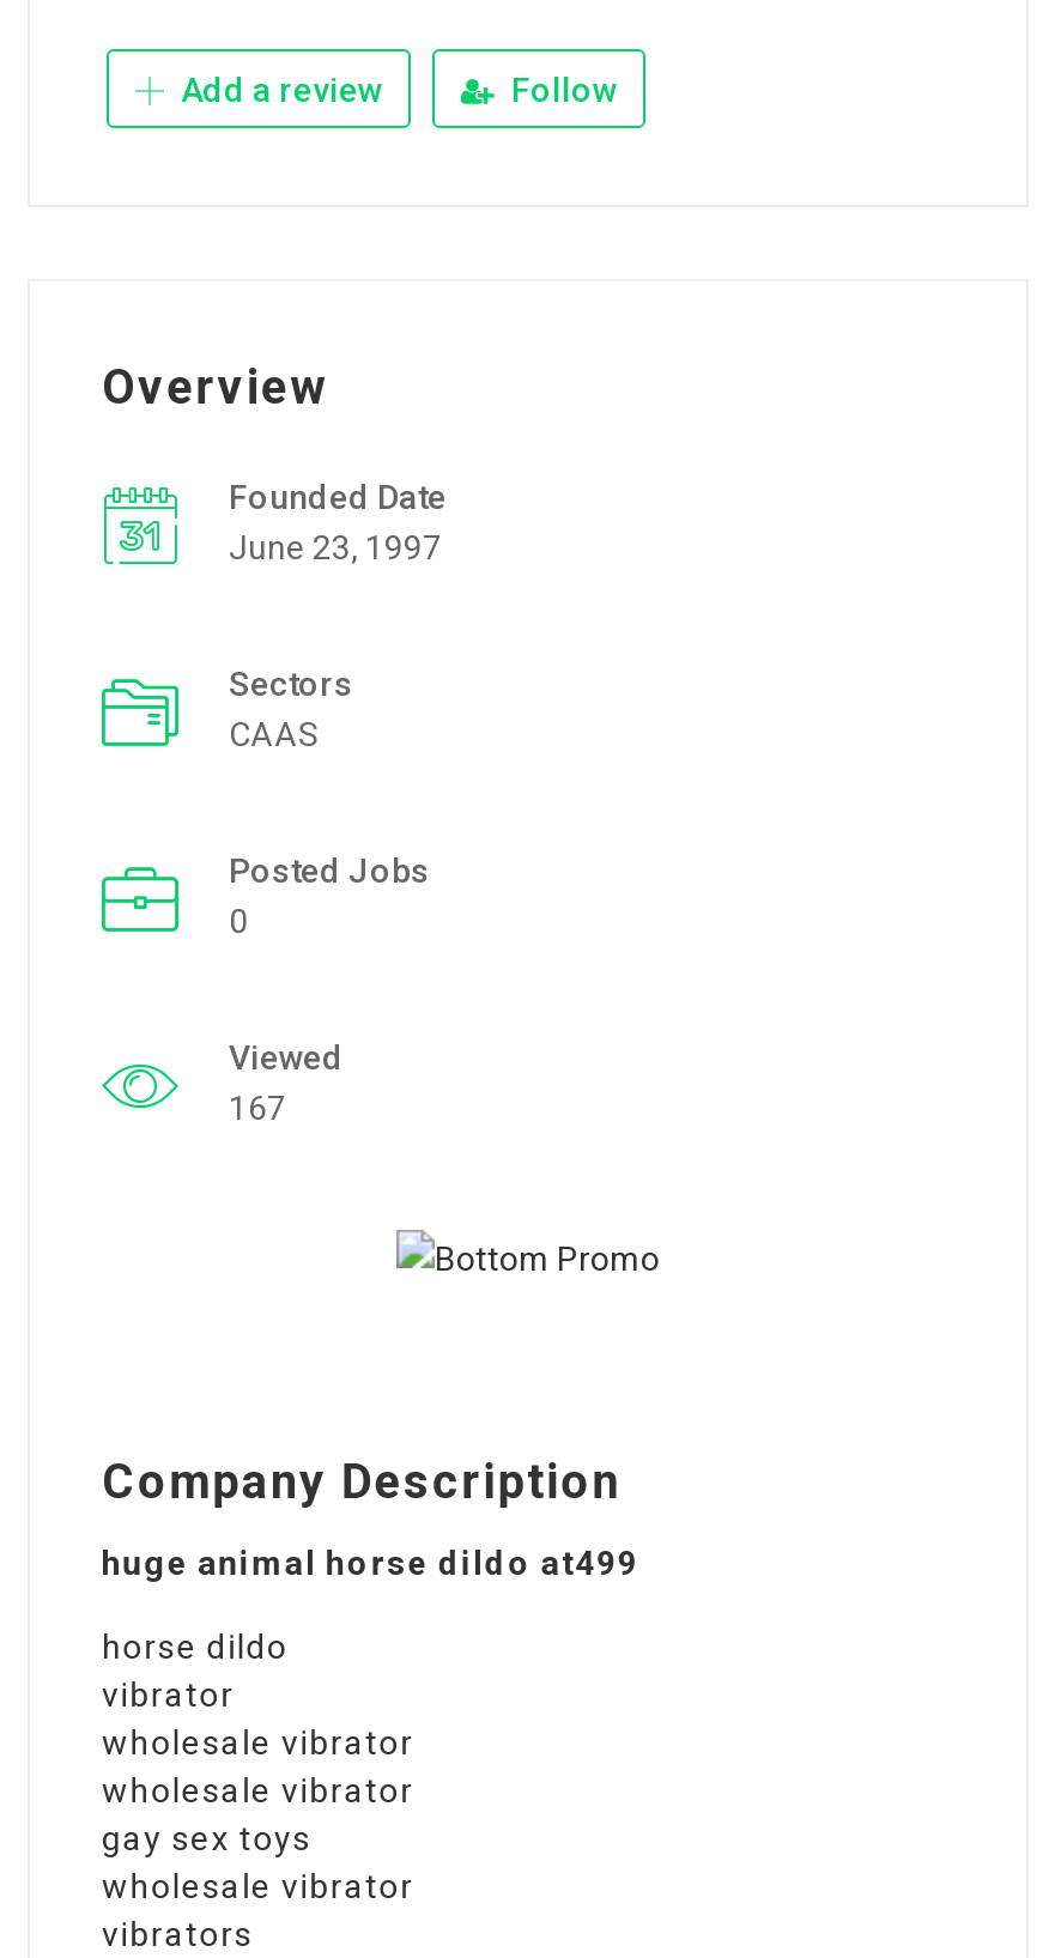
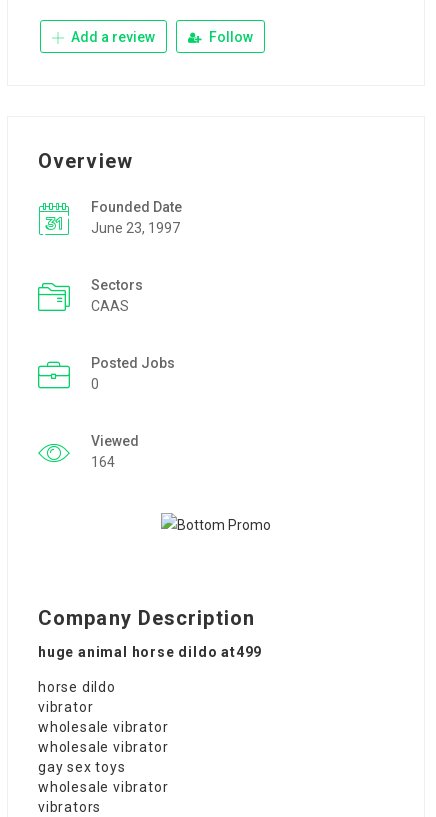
- 167
+ 164
